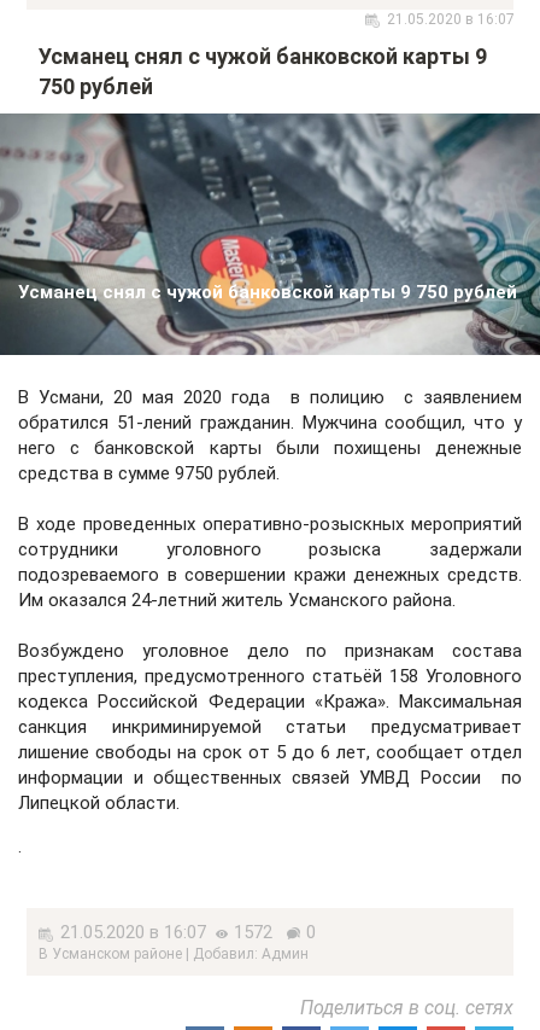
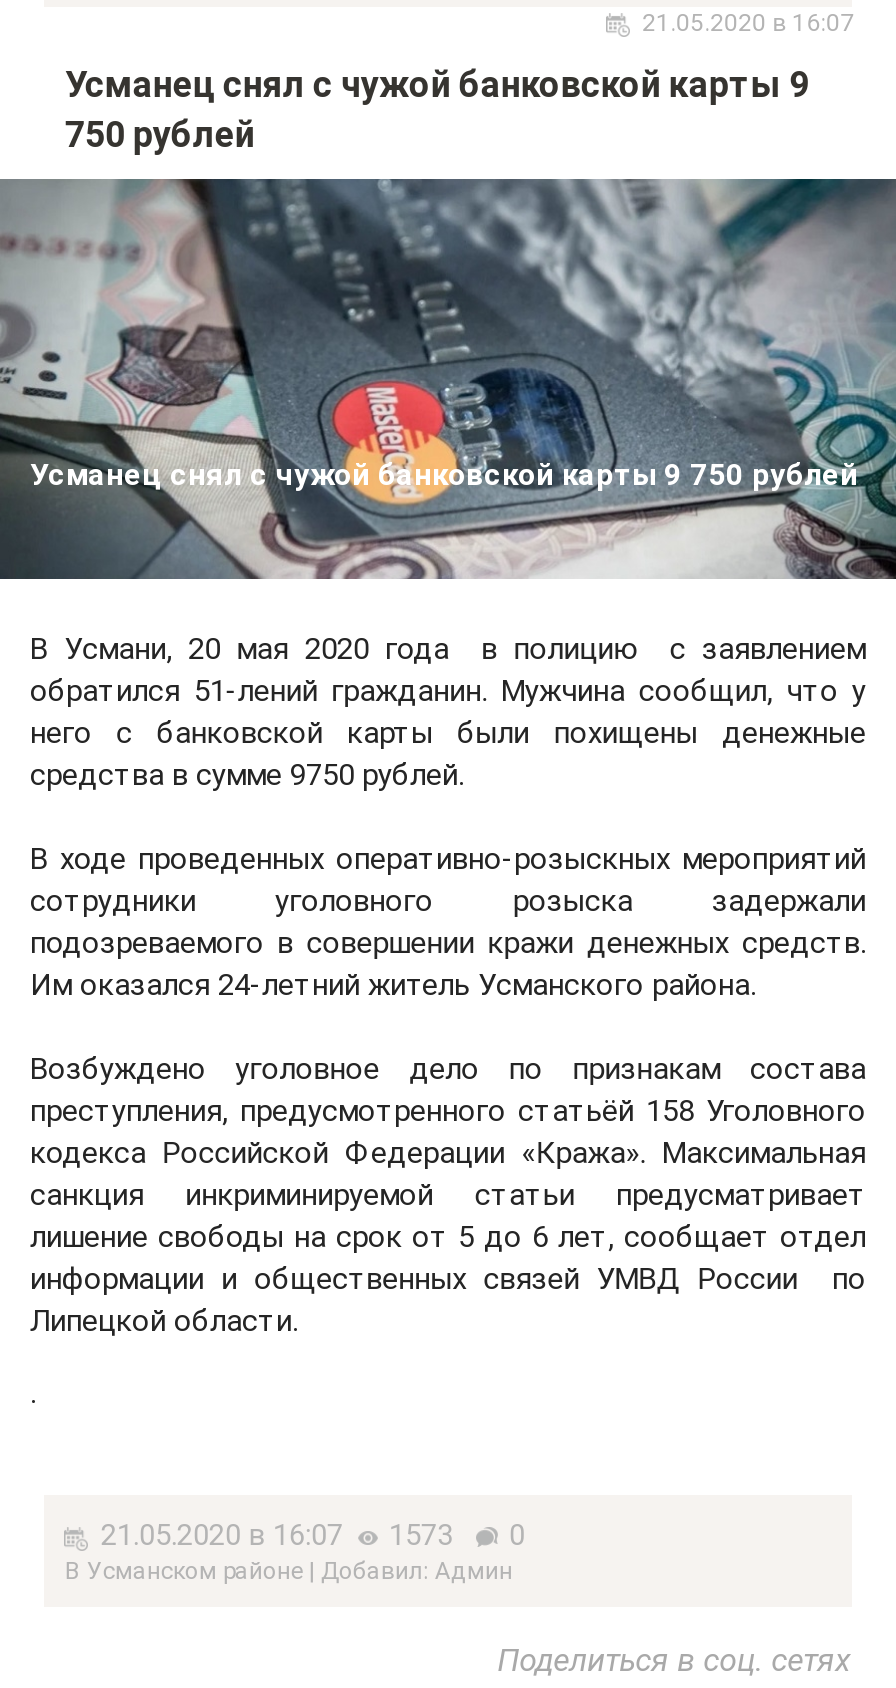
- 21.05.2020 в 16:07 1572 0
+ 21.05.2020 в 16:07 1573 0
